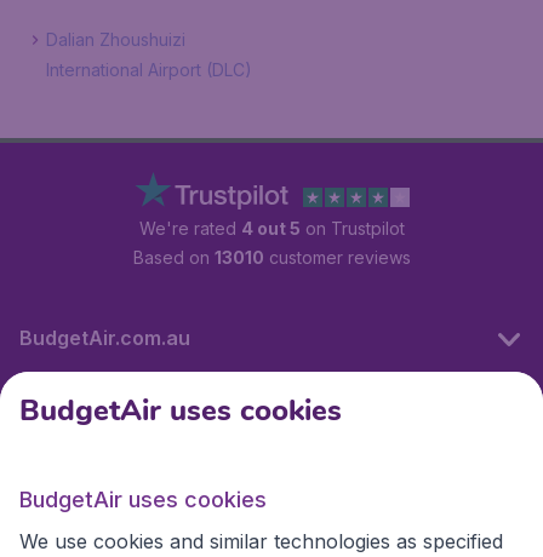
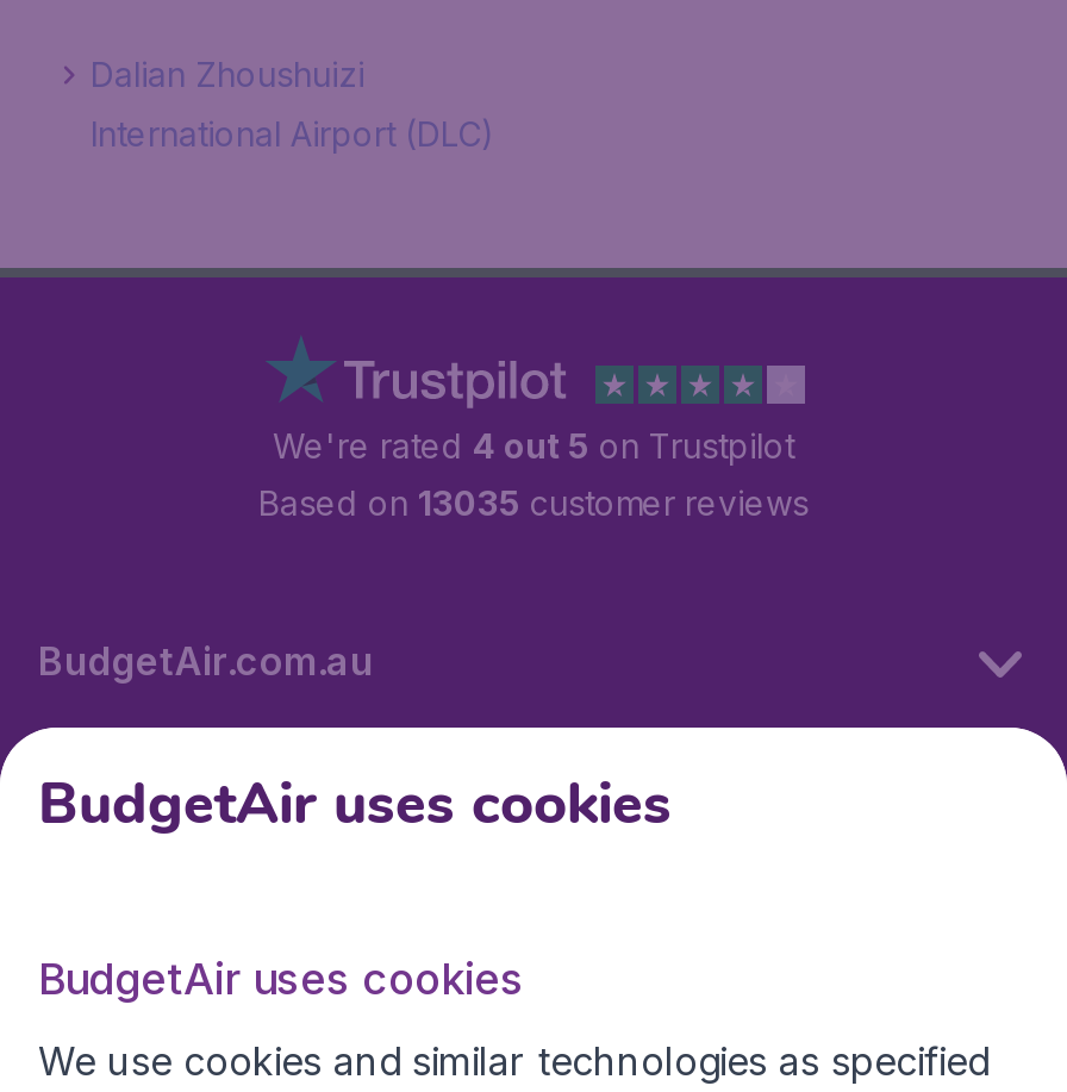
- Based on 13010 customer reviews
+ Based on 13035 customer reviews
